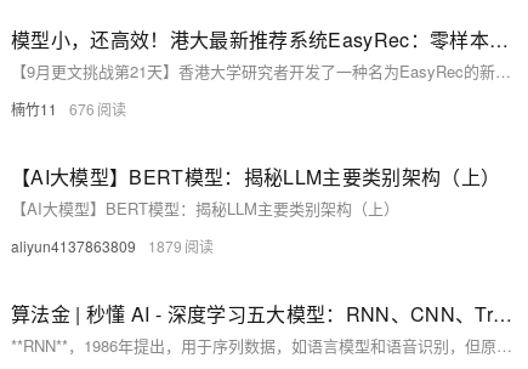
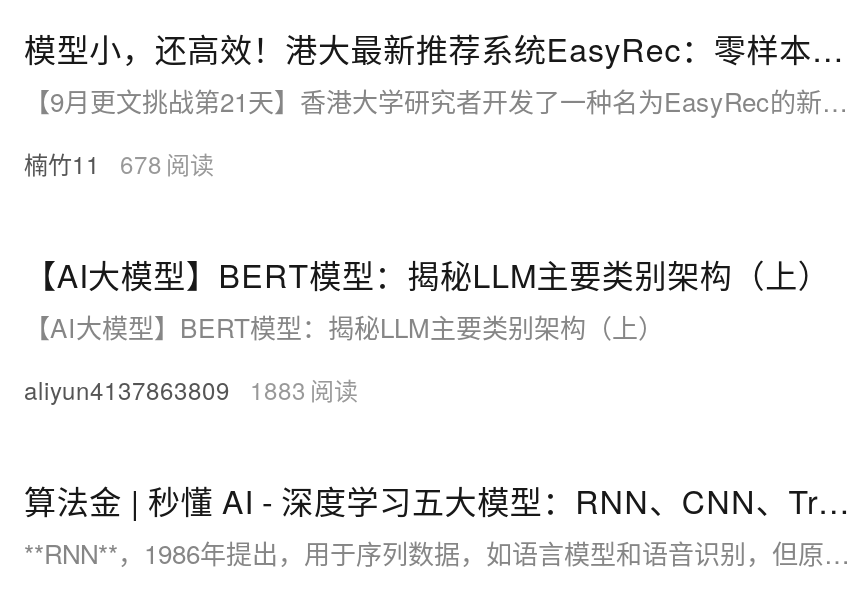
- 楠竹11 676
+ 楠竹11 678

- aliyun4137863809 1879
+ aliyun4137863809 1883
